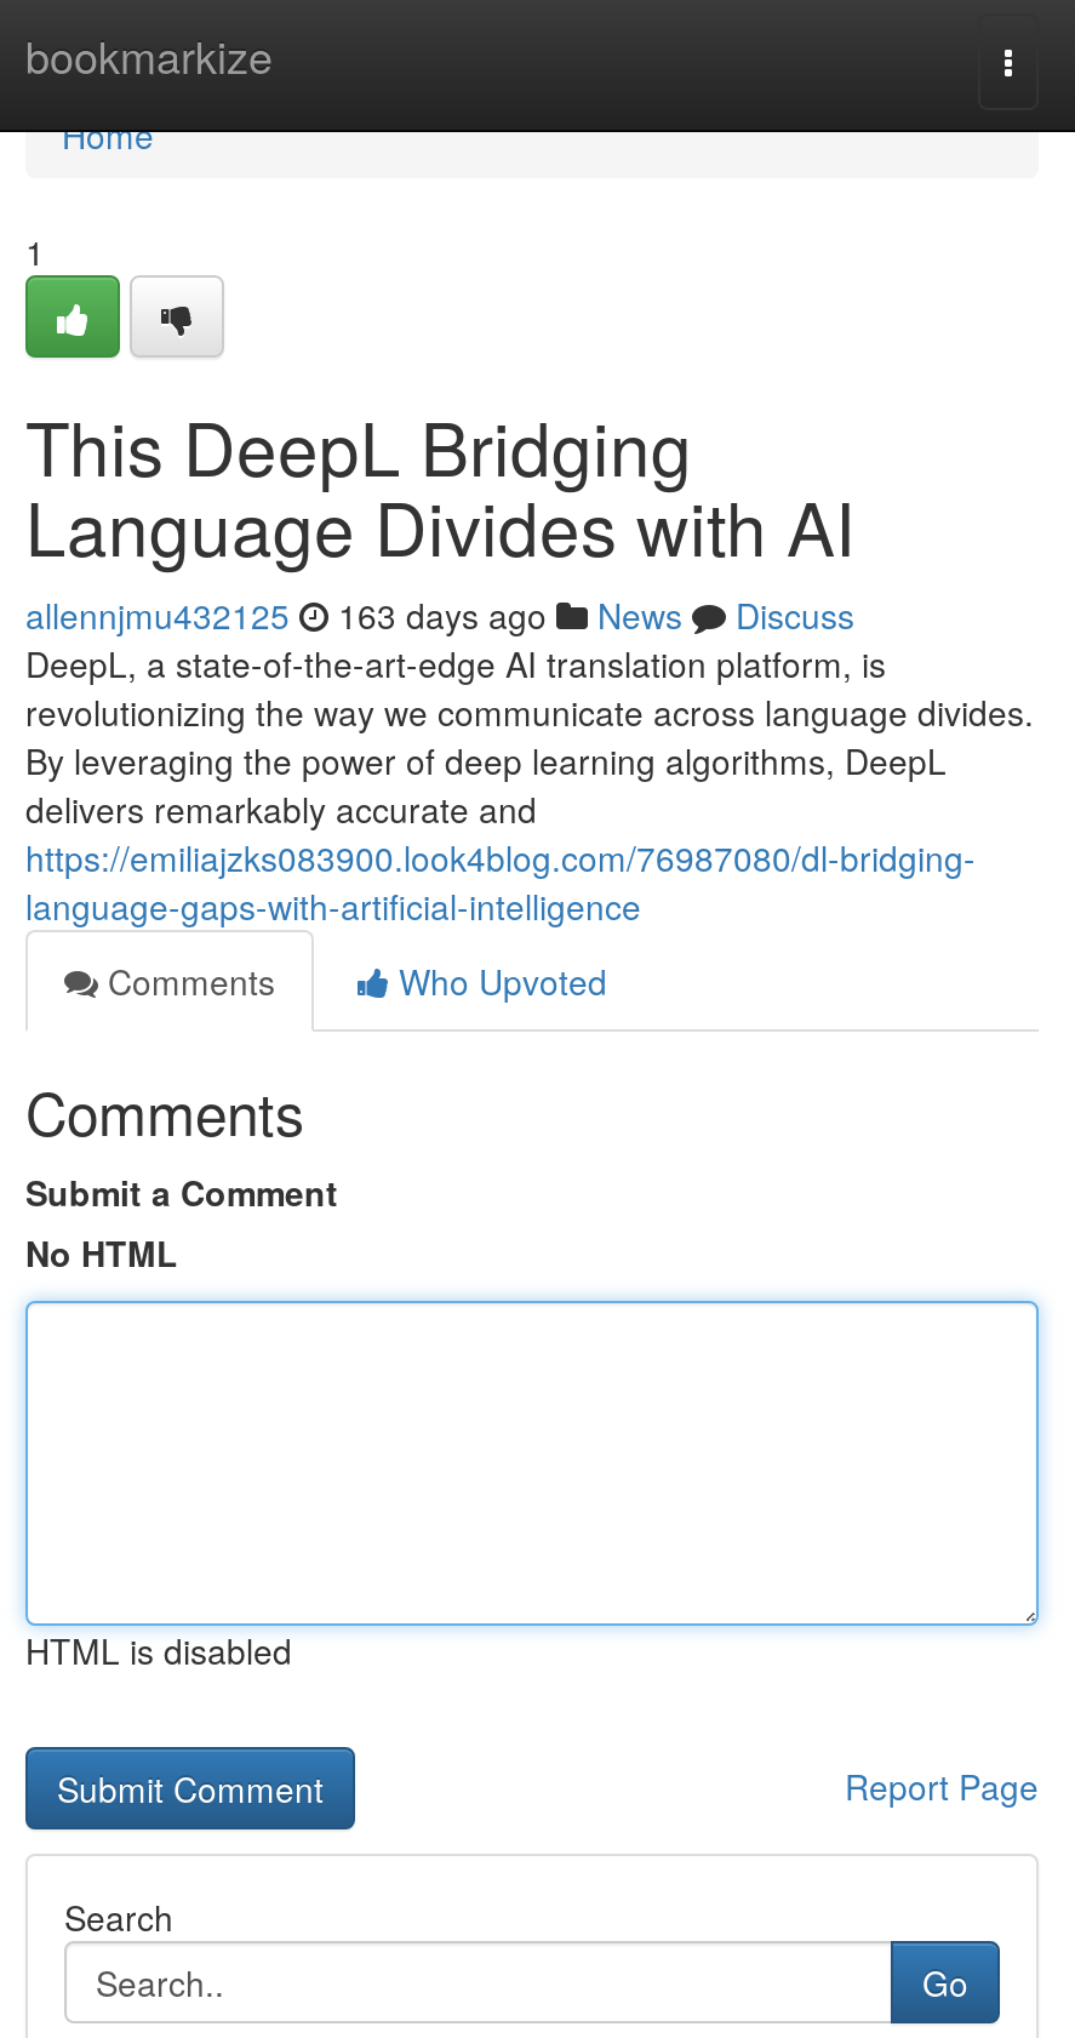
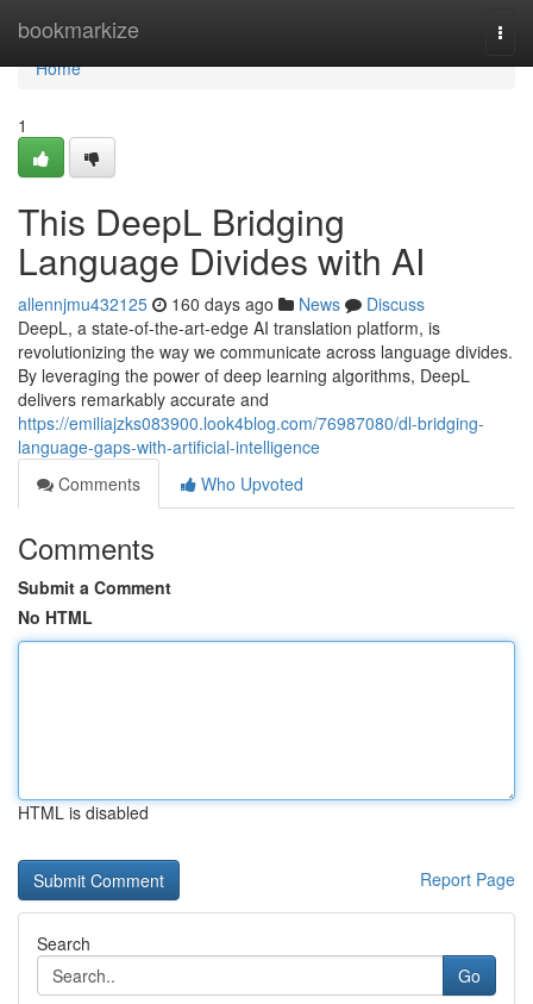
- allennjmu432125 163 days ago News Discuss
+ allennjmu432125 160 days ago News Discuss
